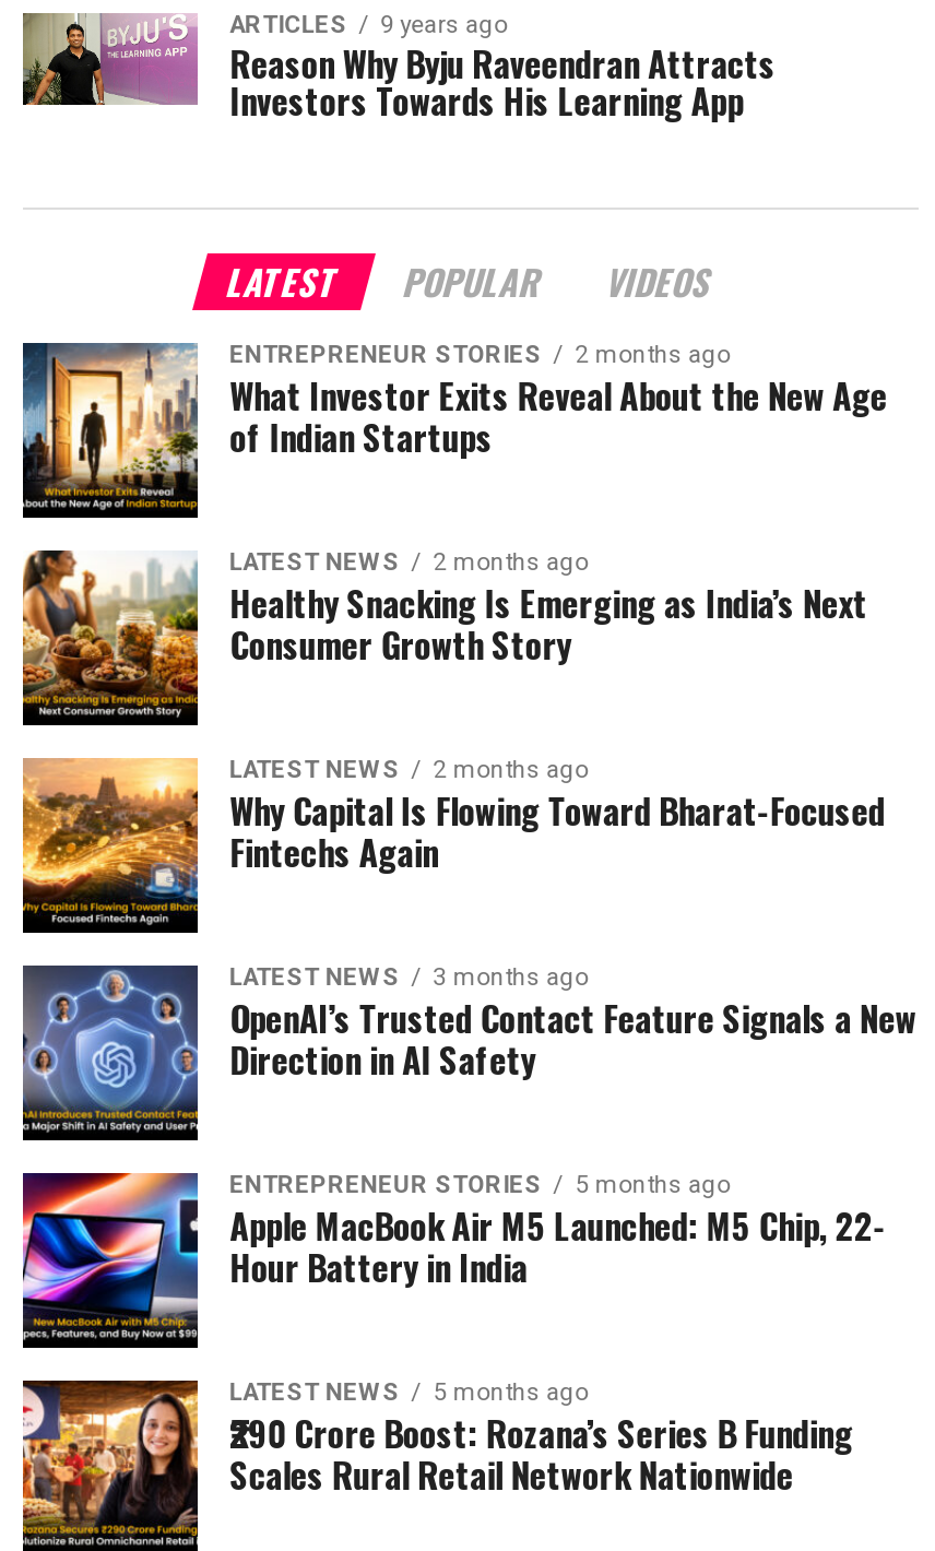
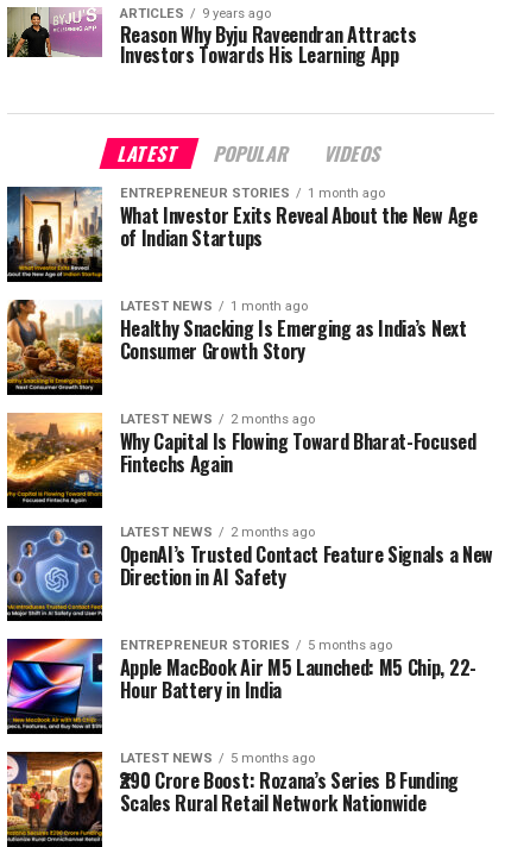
- ENTREPRENEUR STORIES 2 months ago
+ ENTREPRENEUR STORIES 1 month ago

- LATEST NEWS 2 months ago
+ LATEST NEWS 1 month ago

- LATEST NEWS 3 months ago
+ LATEST NEWS 2 months ago
